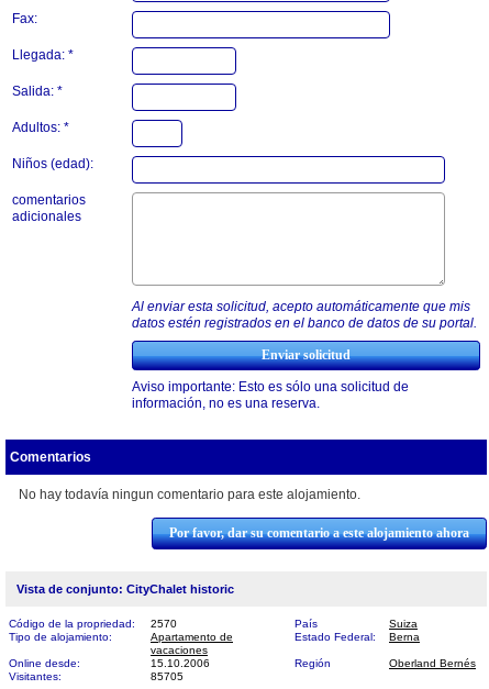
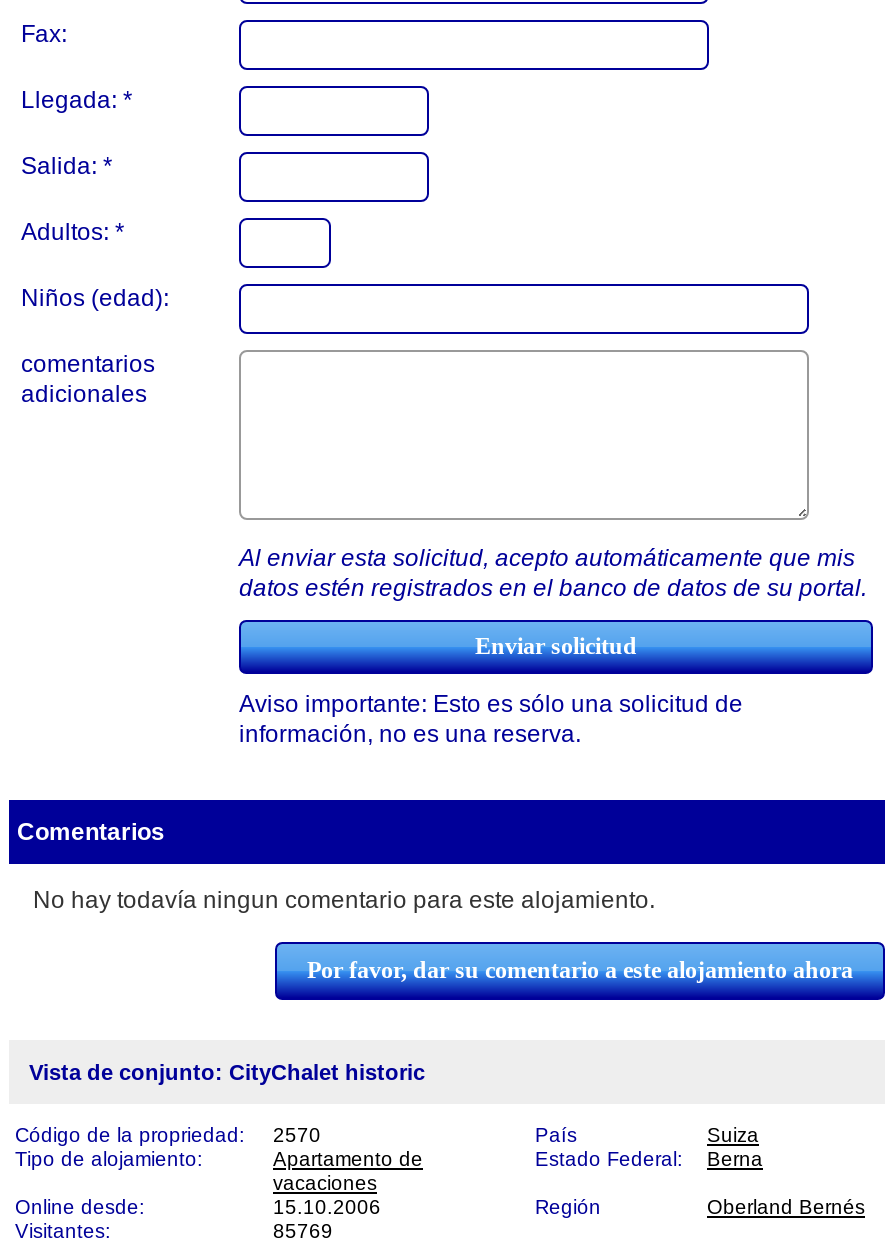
- 85705
+ 85769
